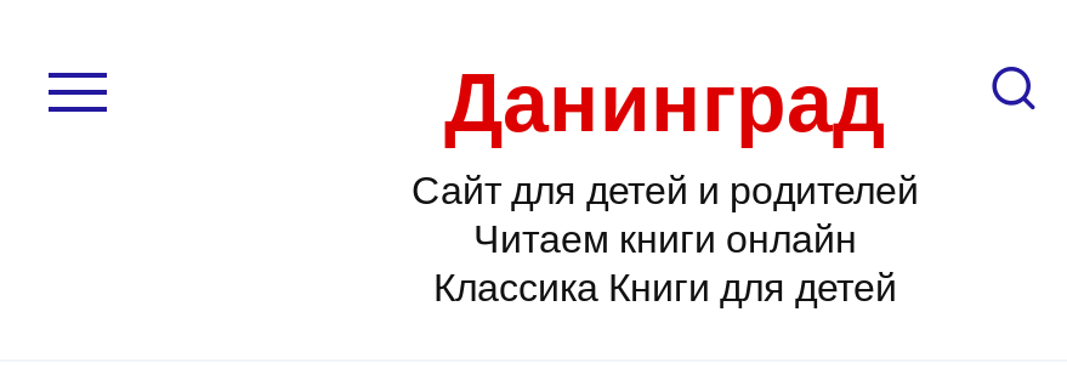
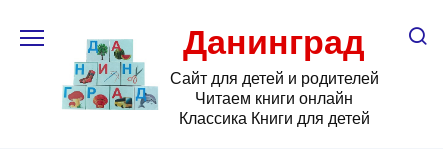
+ [image]
